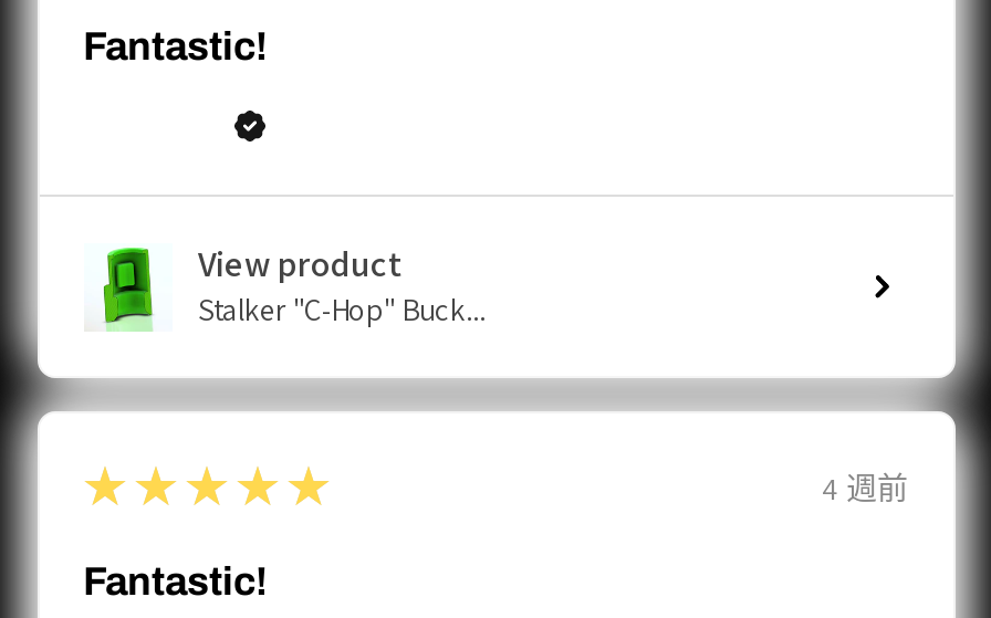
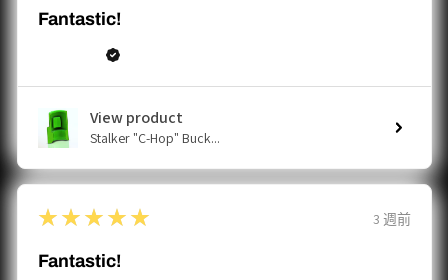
- 4 週前
+ 3 週前
